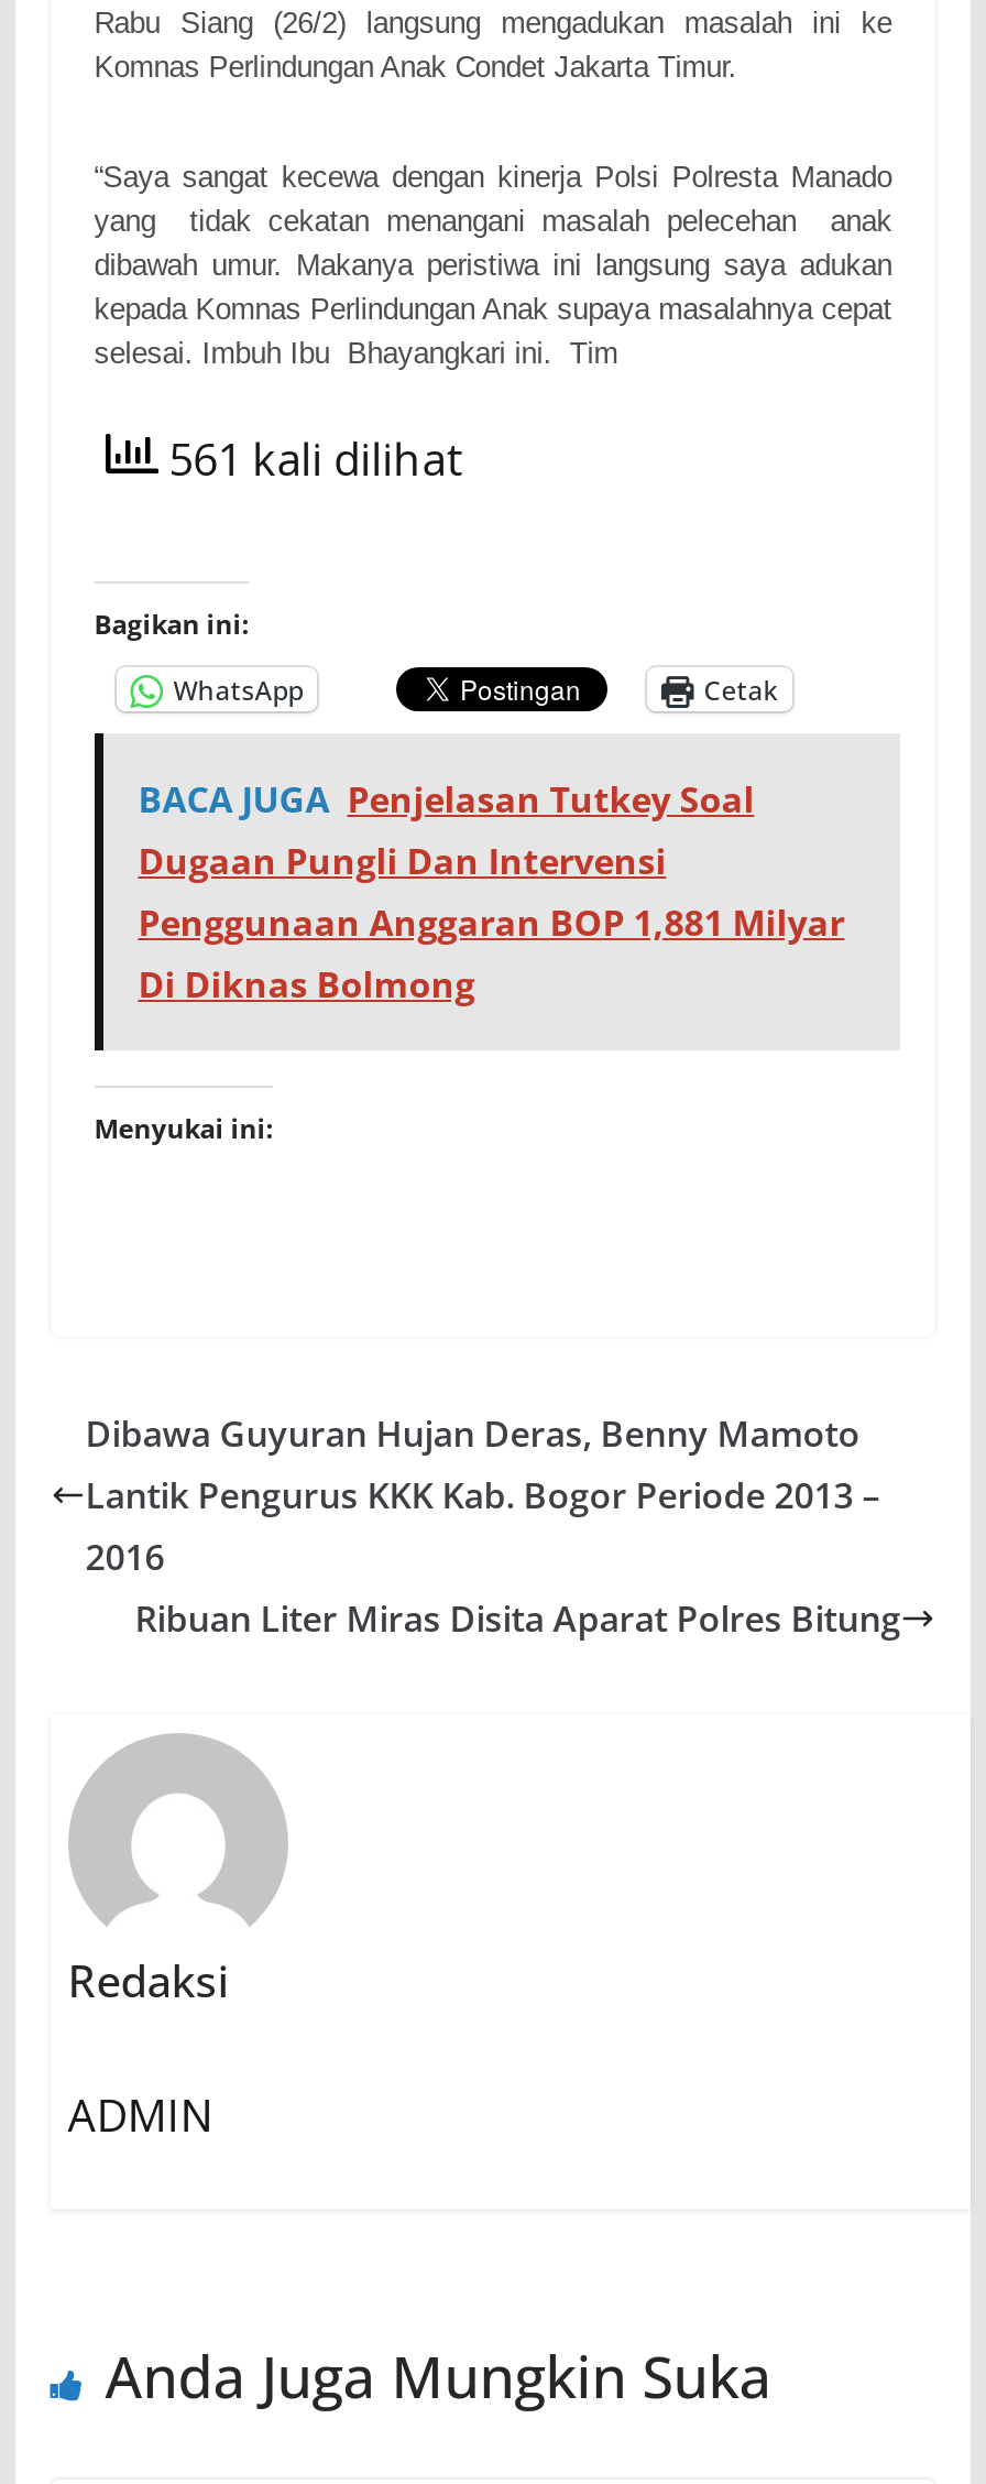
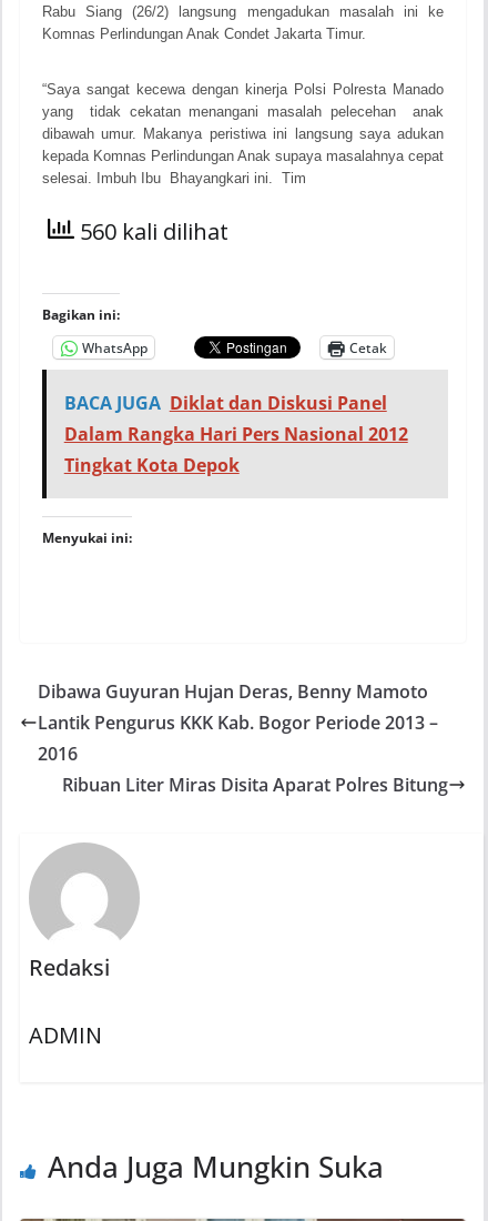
- 561 kali dilihat
+ 560 kali dilihat

- BACA JUGA Penjelasan Tutkey Soal
- Dugaan Pungli Dan Intervensi
- Penggunaan Anggaran BOP 1,881 Milyar
- Di Diknas Bolmong
+ BACA JUGA Diklat dan Diskusi Panel
+ Dalam Rangka Hari Pers Nasional 2012
+ Tingkat Kota Depok
